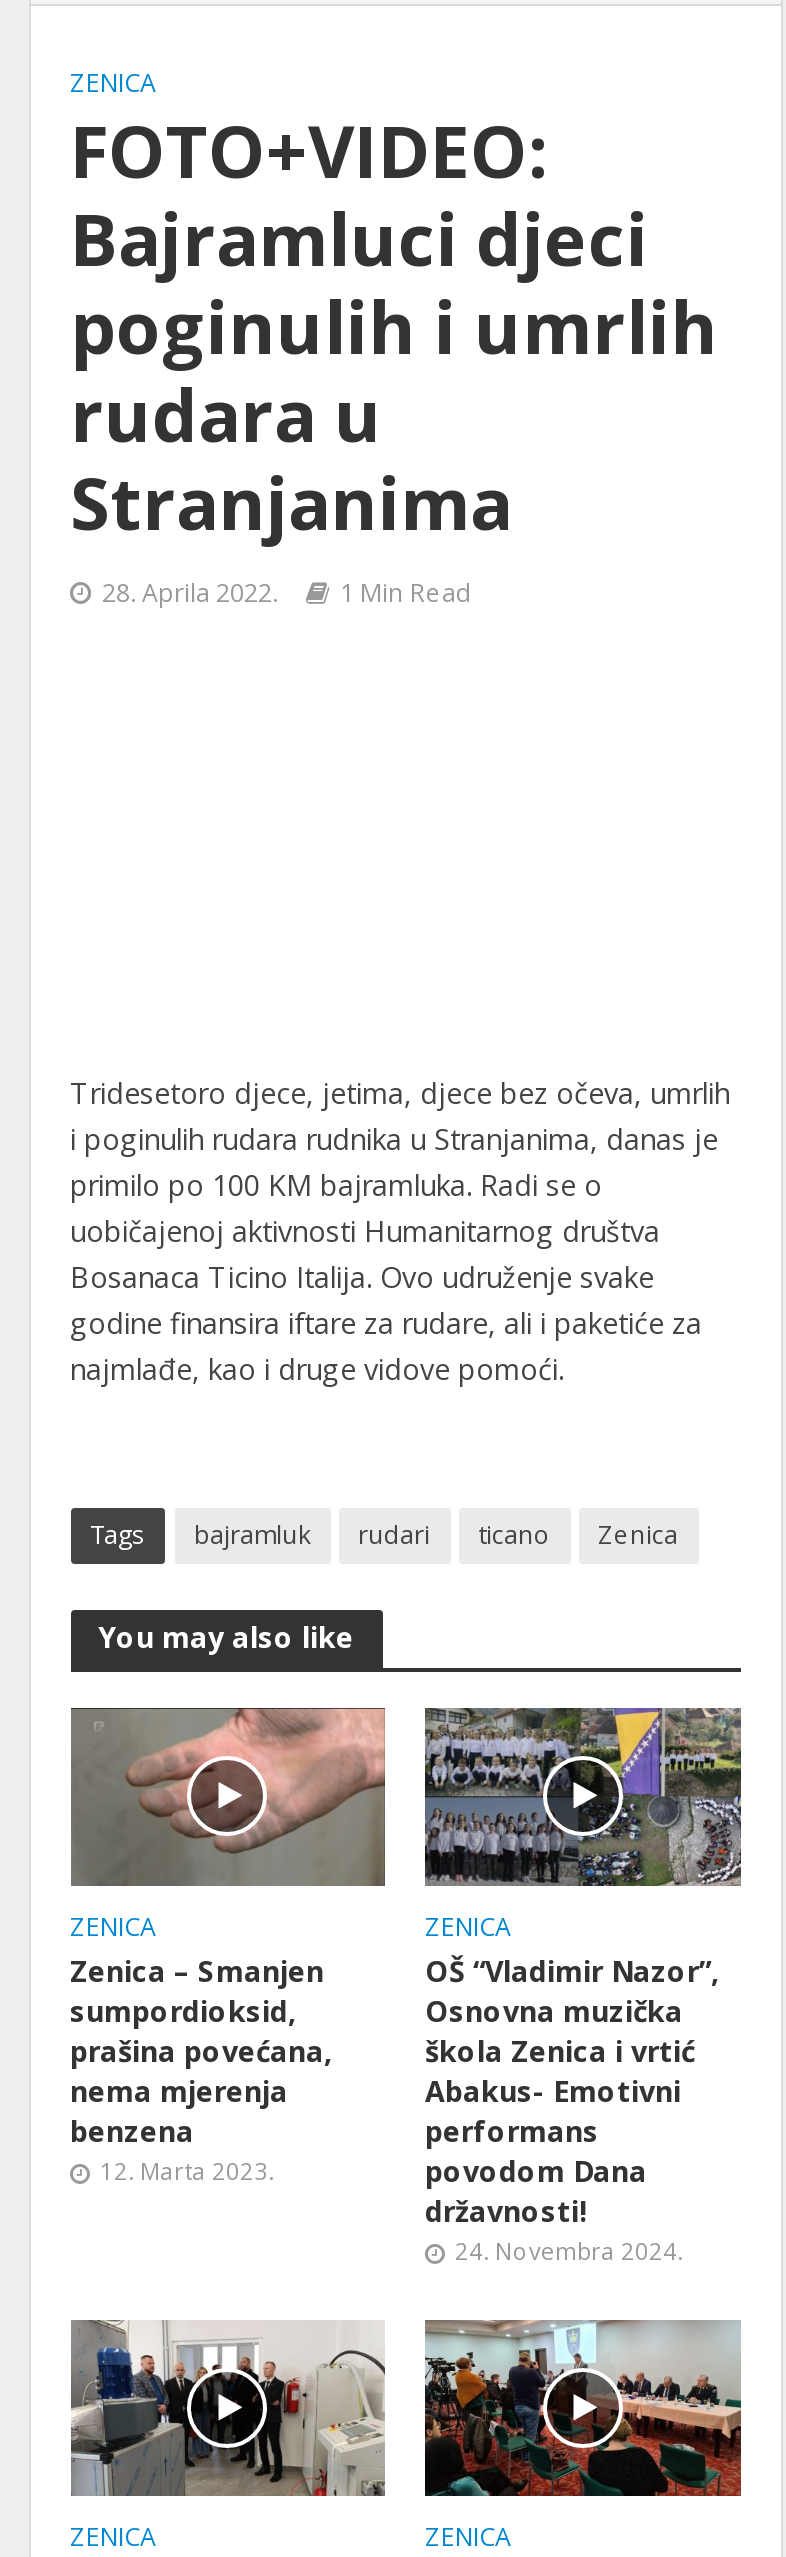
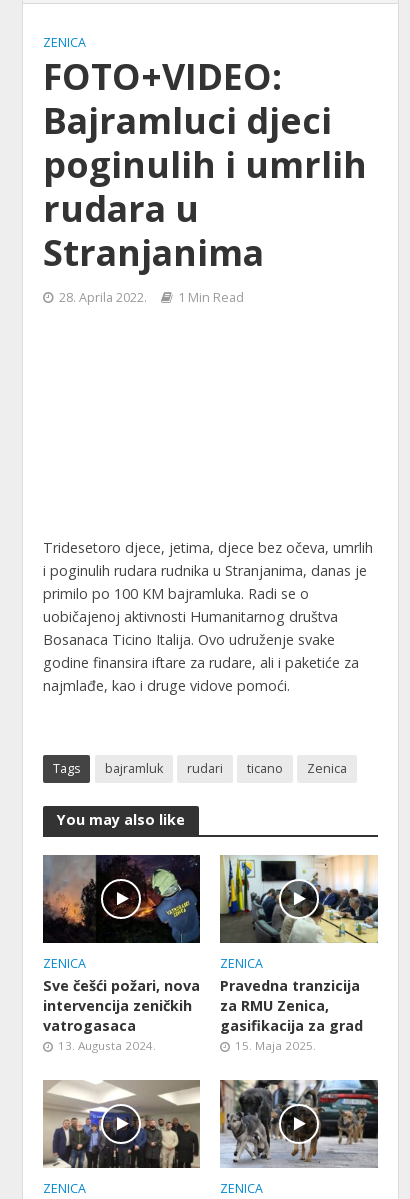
- [image]
- Zenica – Smanjen
- sumpordioksid,
- prašina povećana,
- nema mjerenja
- benzena
- 12. Marta 2023.
+ [image]
+ Sve češći požari, nova
+ intervencija zeničkih
+ vatrogasaca
+ 13. Augusta 2024.

- [image]
- OŠ “Vladimir Nazor”,
- Osnovna muzička
- škola Zenica i vrtić
- Abakus- Emotivni
- performans
- povodom Dana
- državnosti!
- 24. Novembra 2024.
+ [image]
+ Pravedna tranzicija
+ za RMU Zenica,
+ gasifikacija za grad
+ 15. Maja 2025.

- [image]
+ [image]

- [image]
+ [image]
